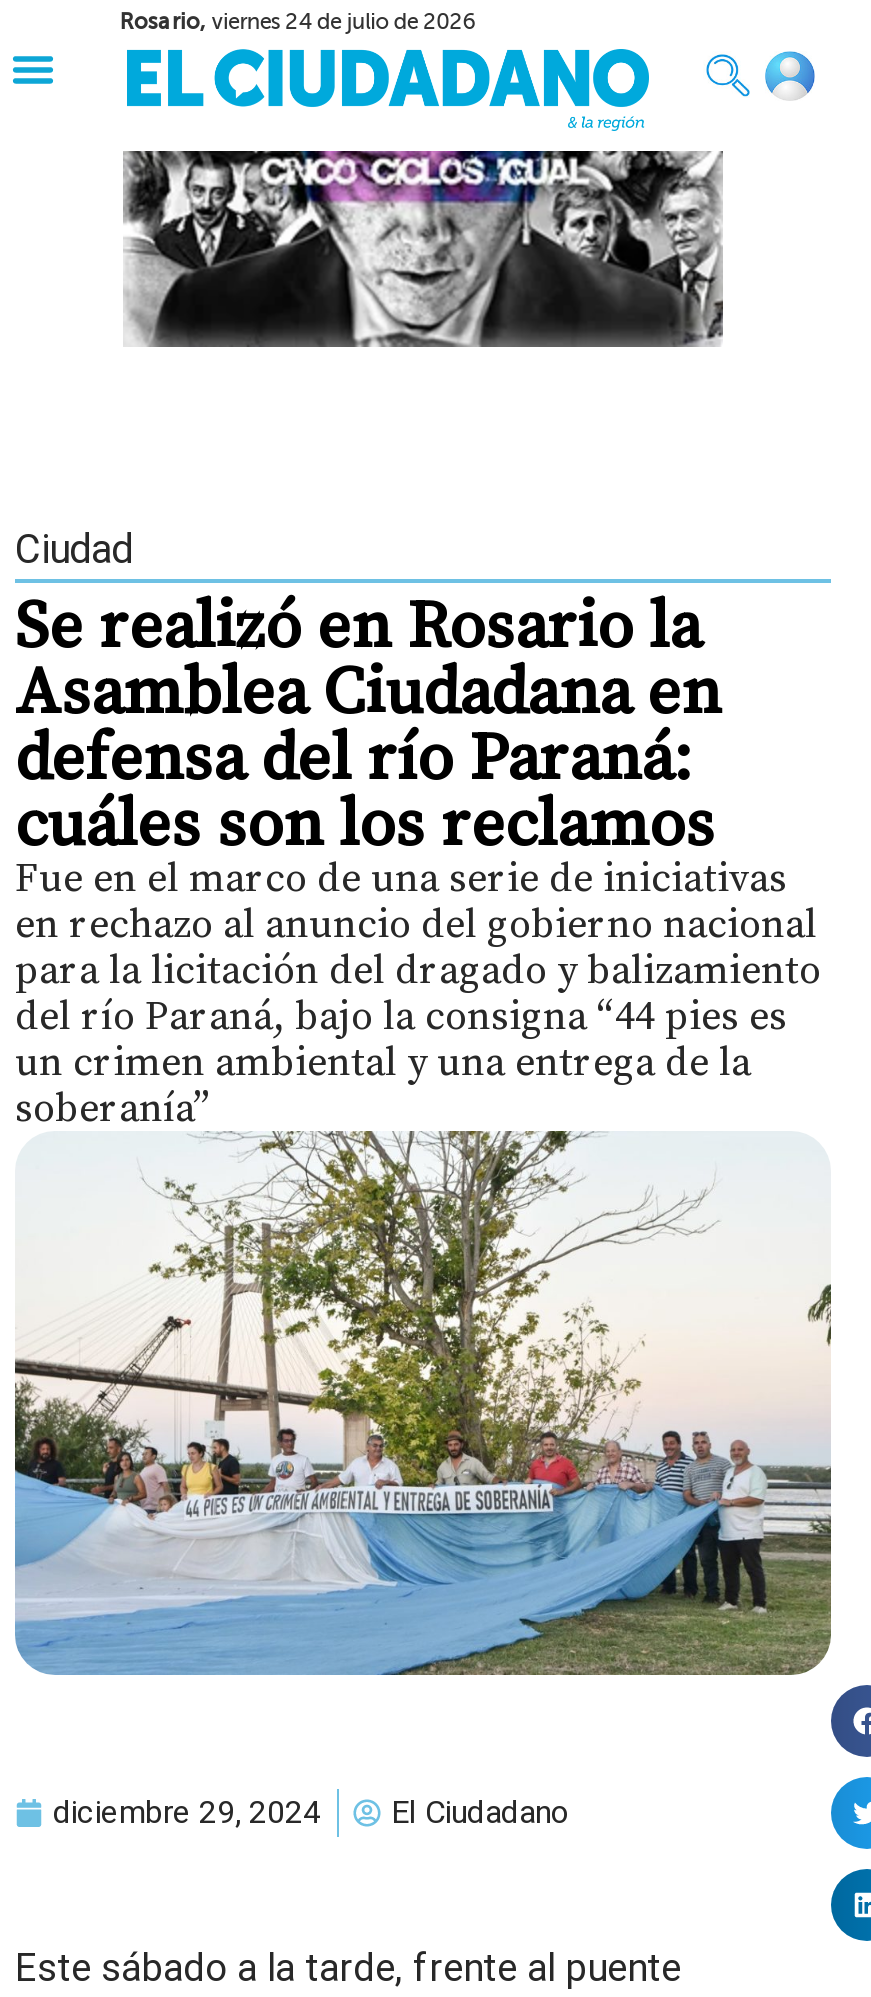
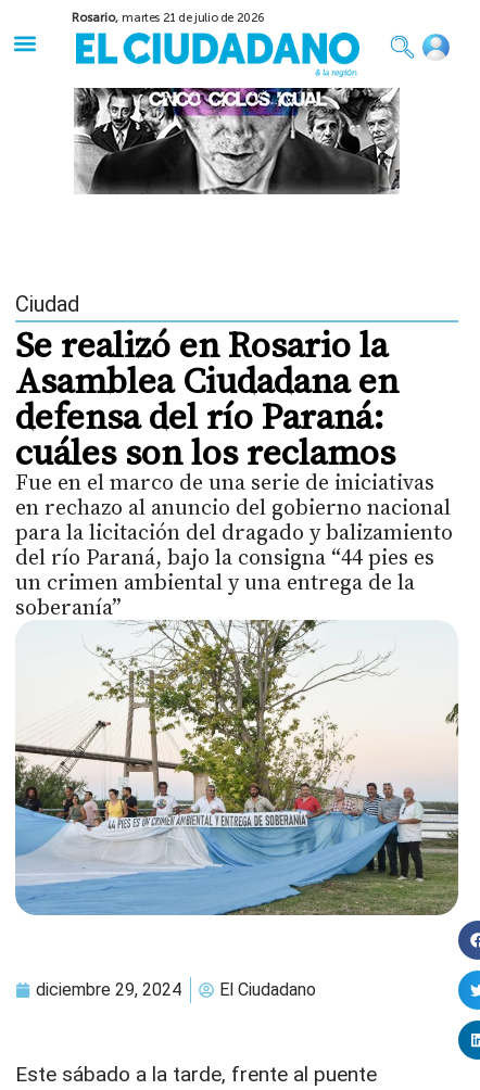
- Rosario, viernes 24 de julio de 2026
+ Rosario, martes 21 de julio de 2026
